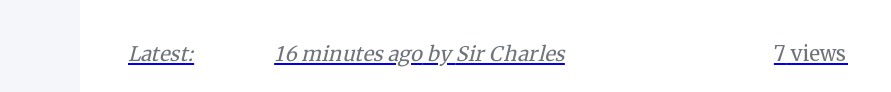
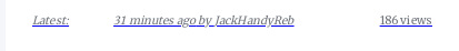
- 16 minutes ago bySir Charles
- 7 views
+ 31 minutes ago byJackHandyReb
+ 186 views
